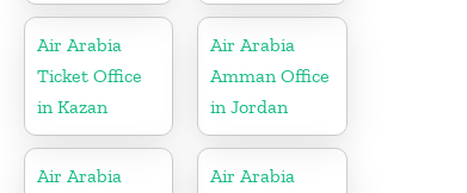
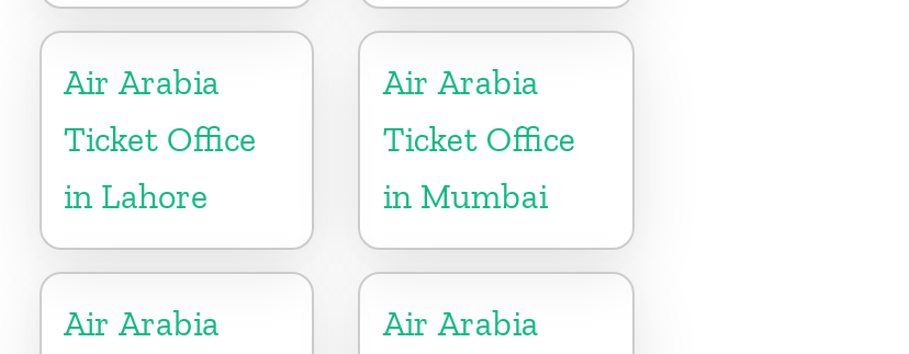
- Amman Office
+ Ticket Office

- in Kazan
+ in Lahore

- in Jordan
+ in Mumbai
